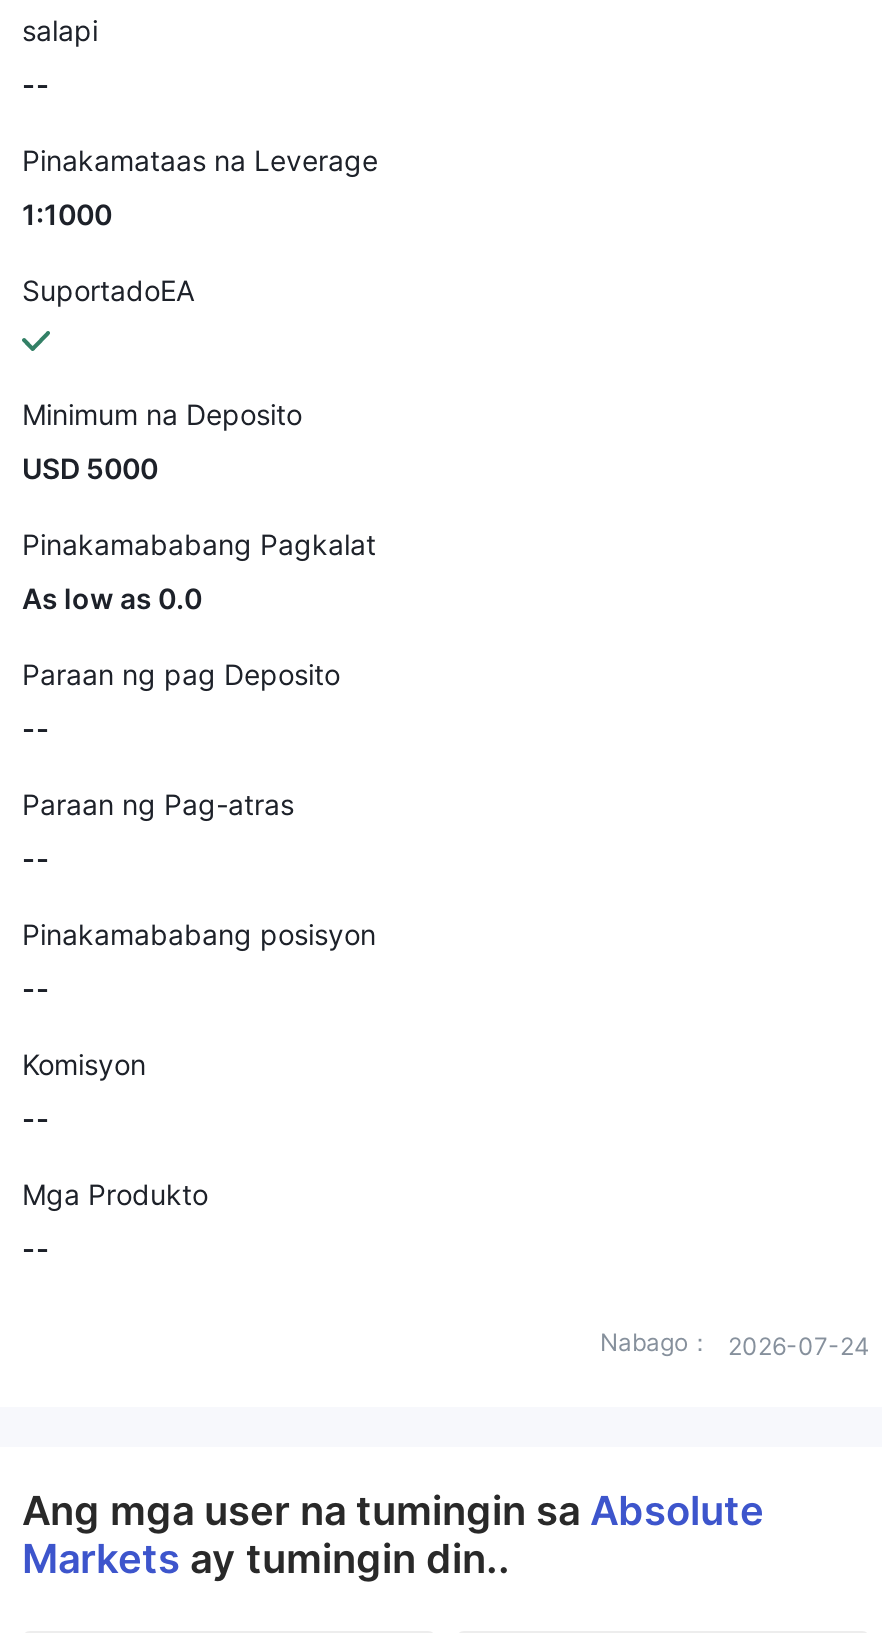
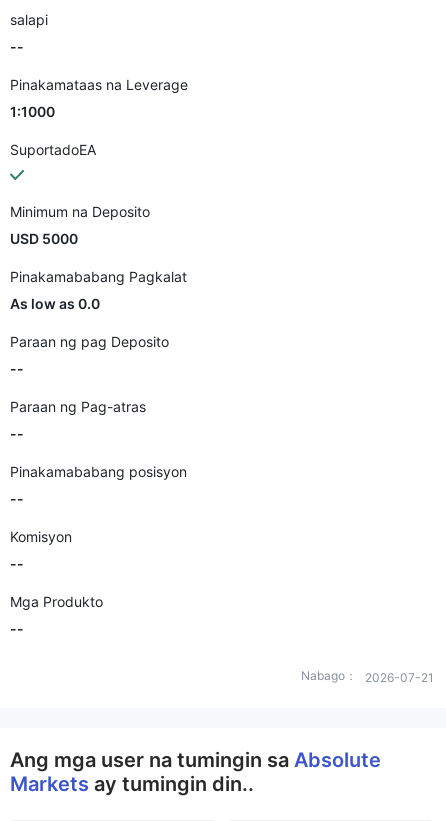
- Nabago： 2026-07-24
+ Nabago： 2026-07-21
